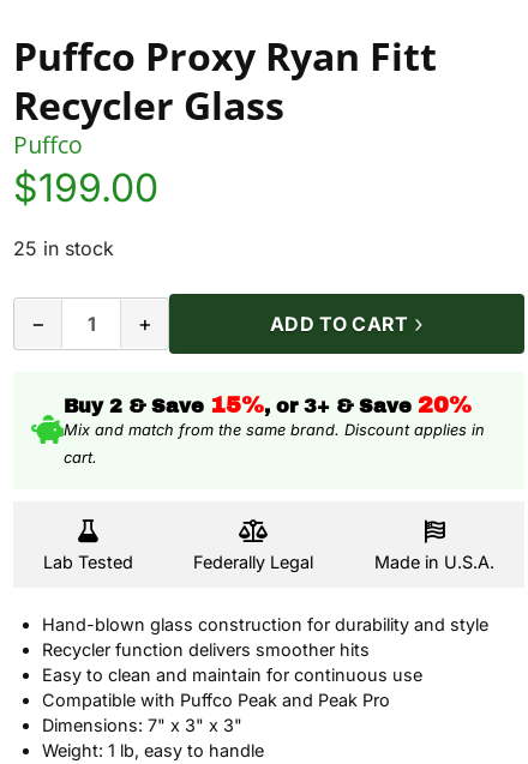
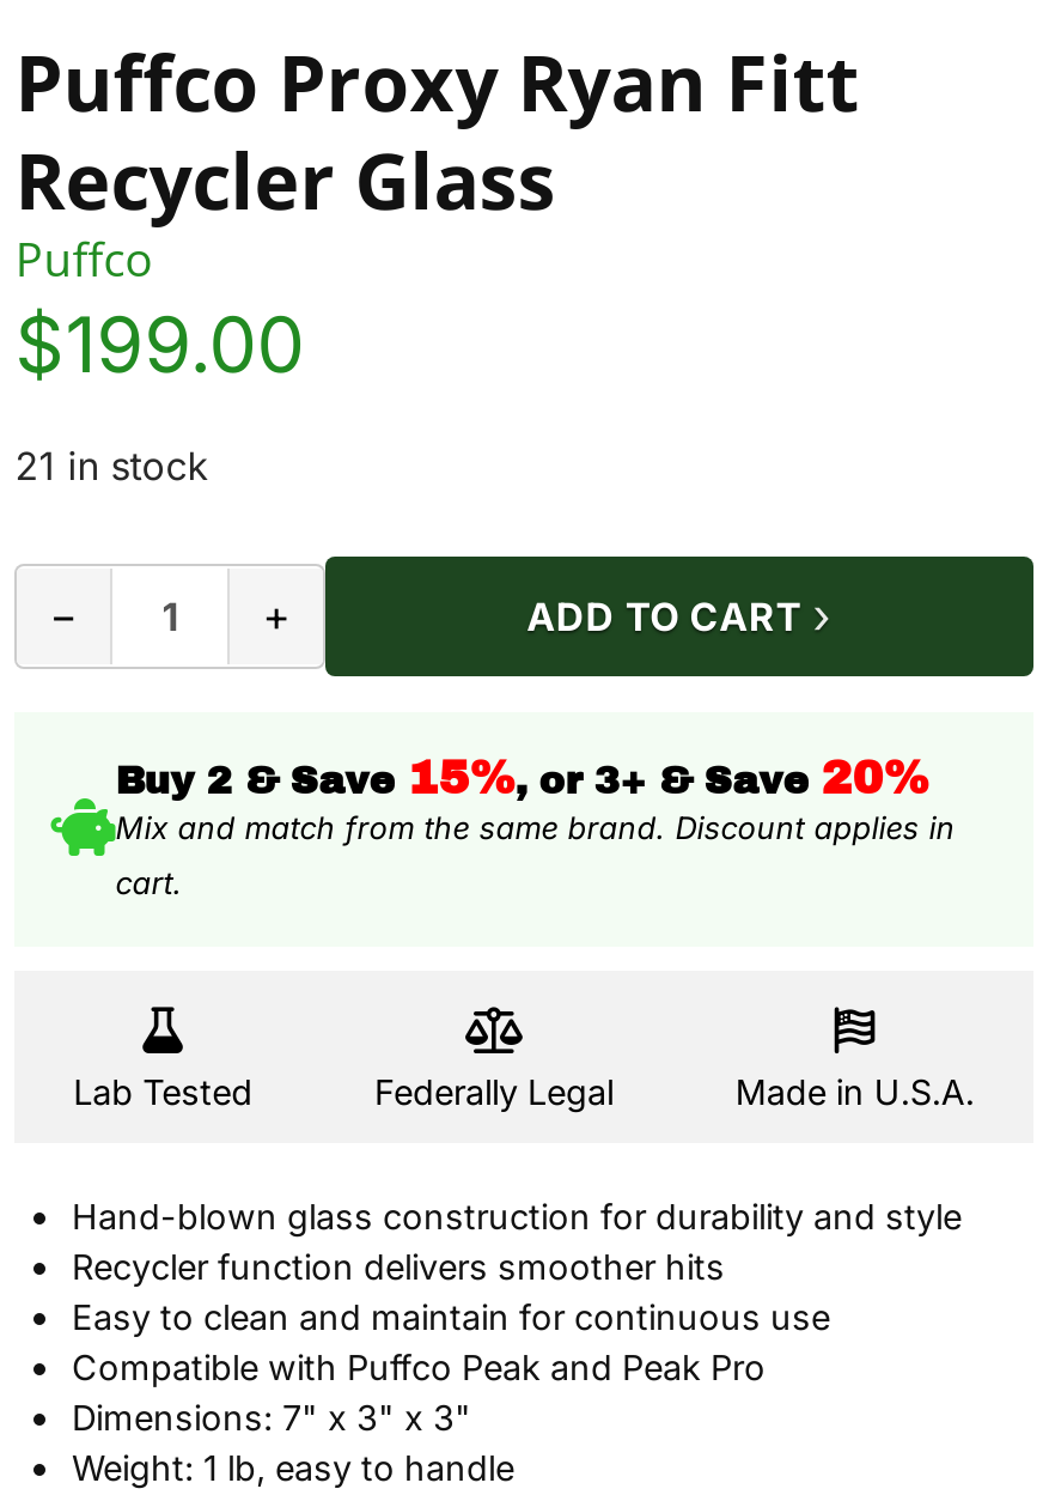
- 25 in stock
+ 21 in stock
